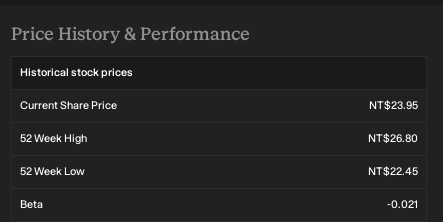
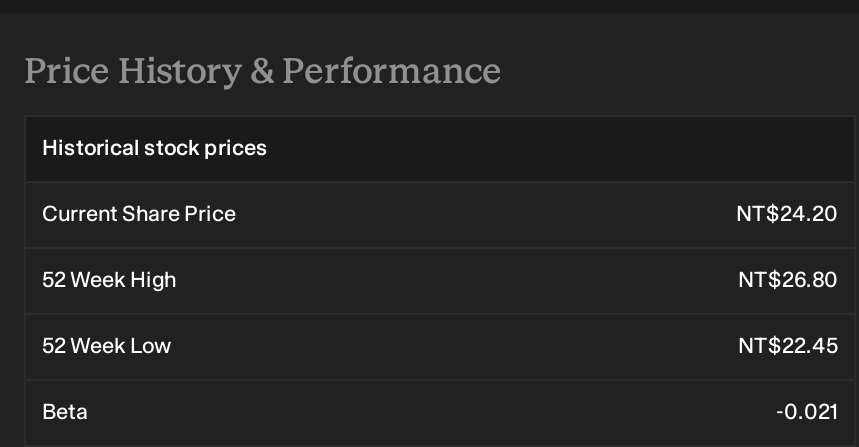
- NT$23.95
+ NT$24.20
